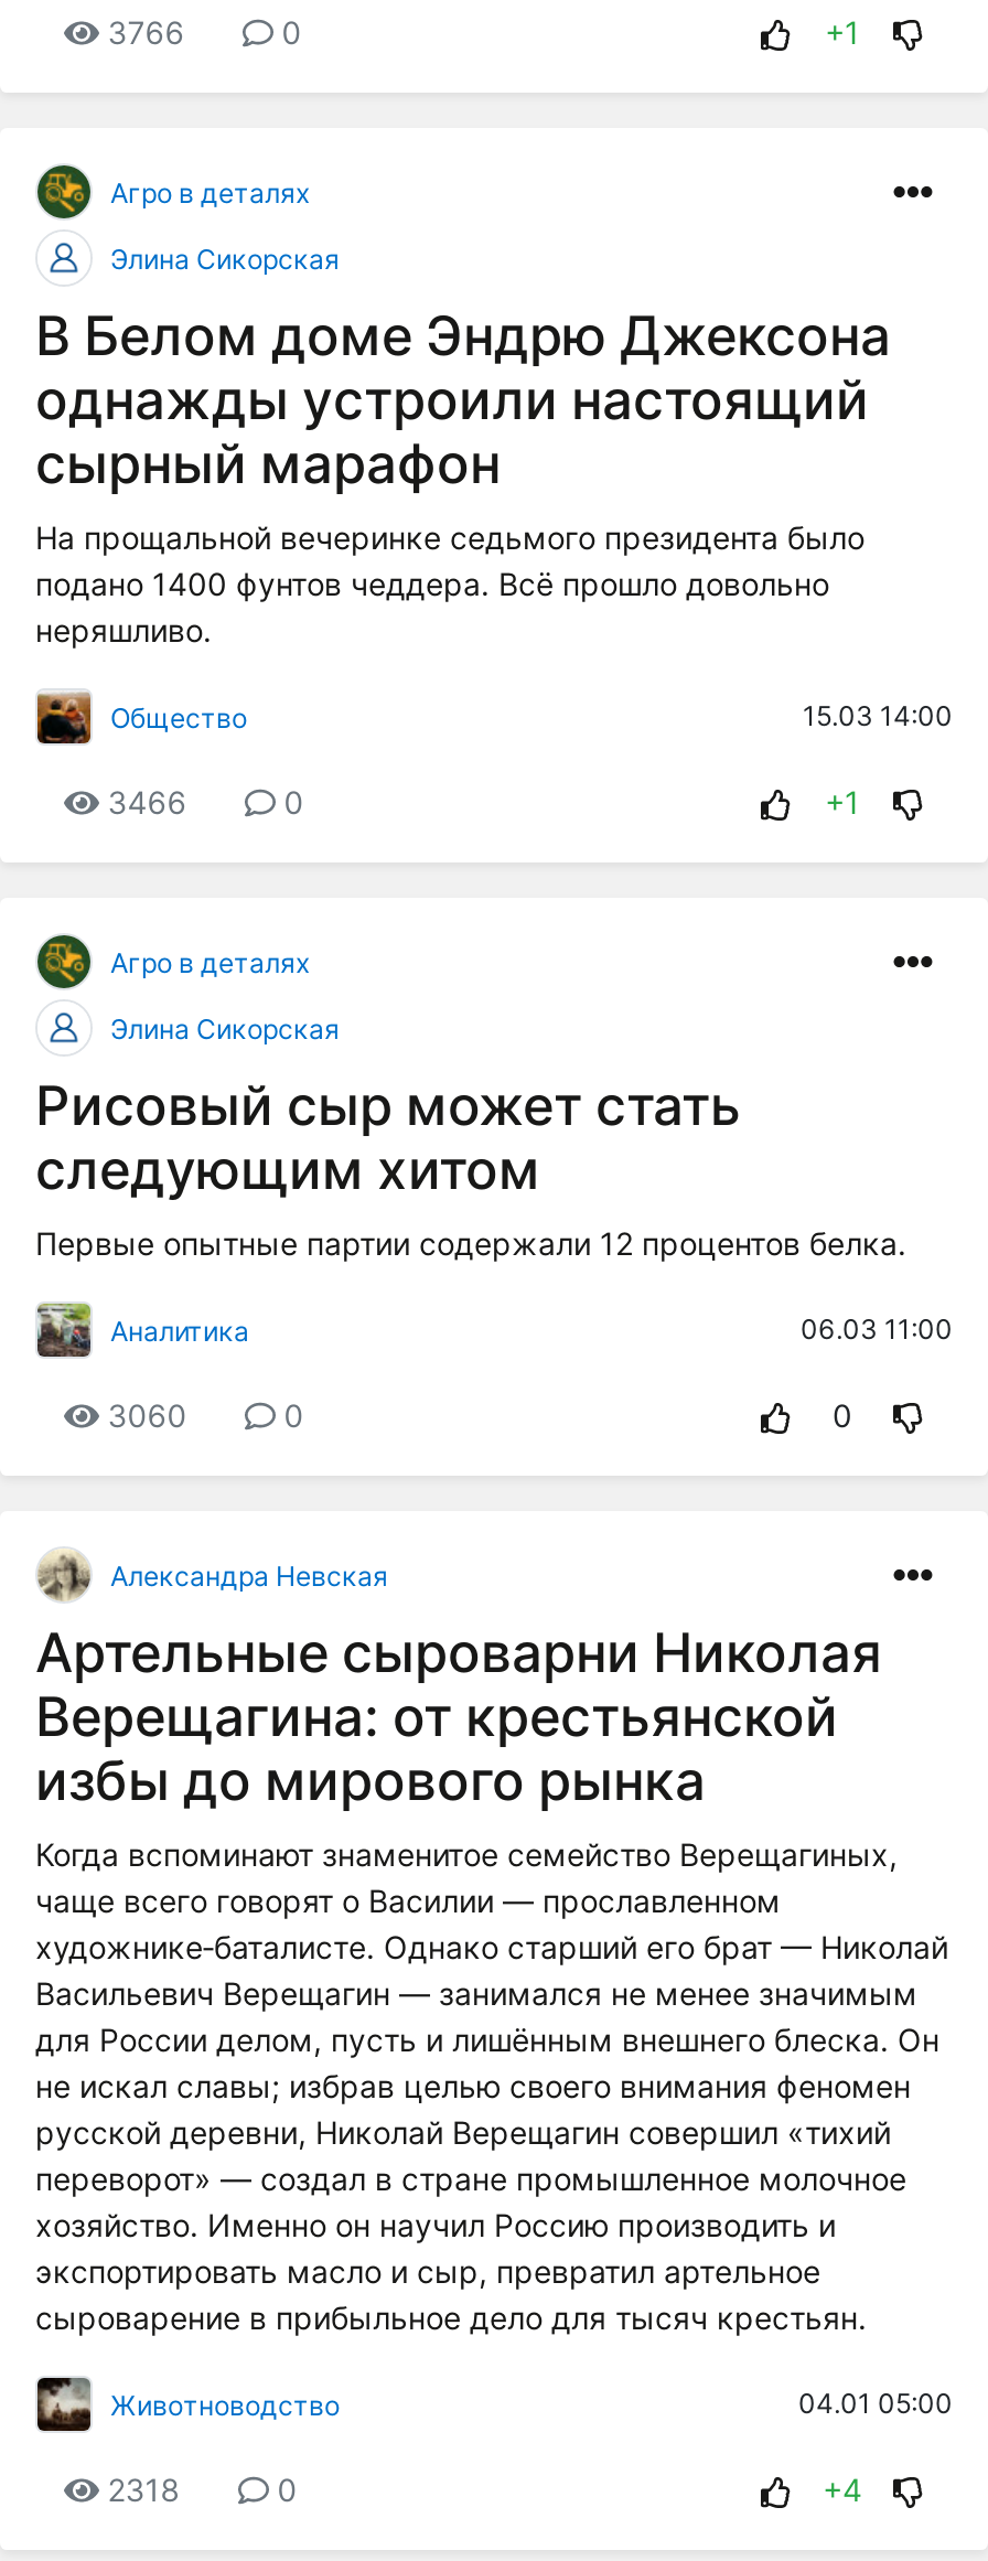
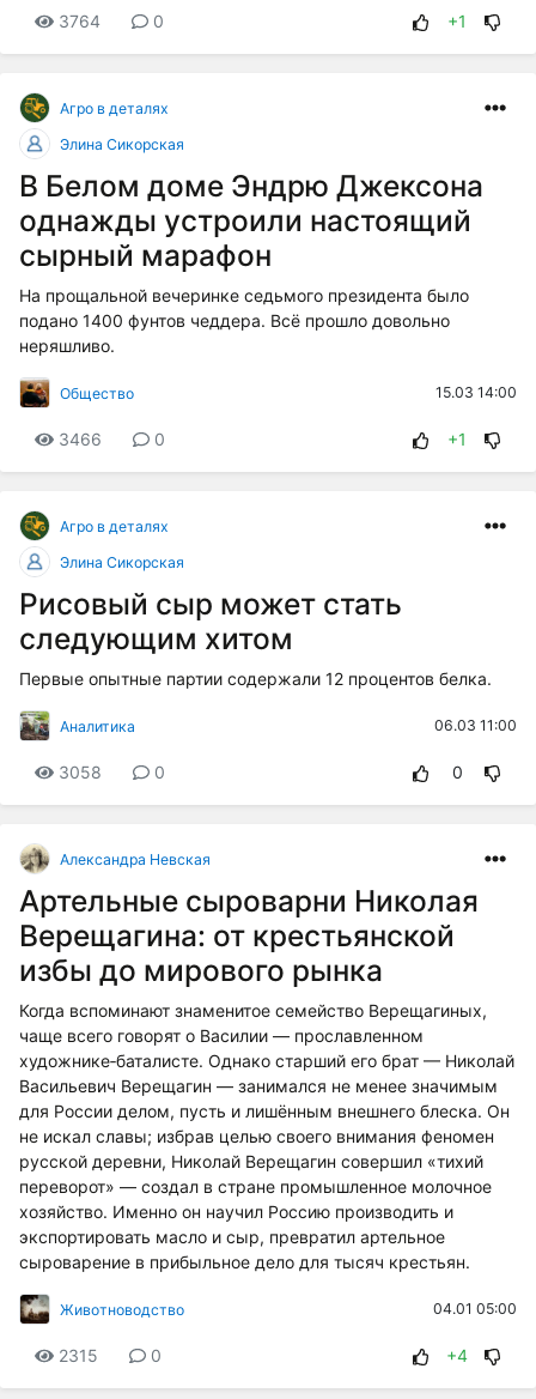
- 3766
+ 3764

- 3060
+ 3058

- 2318
+ 2315
